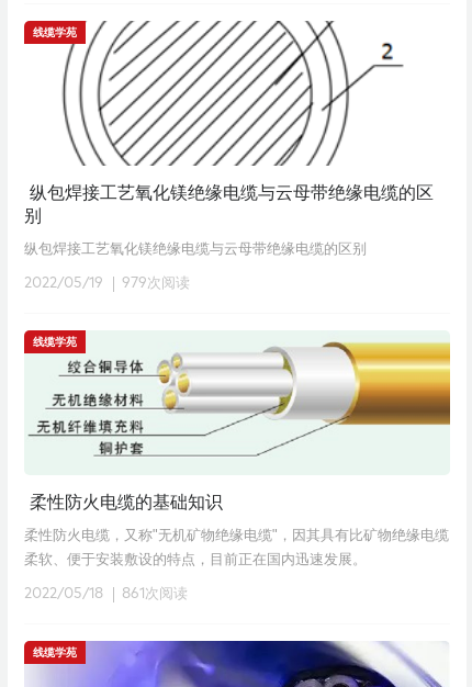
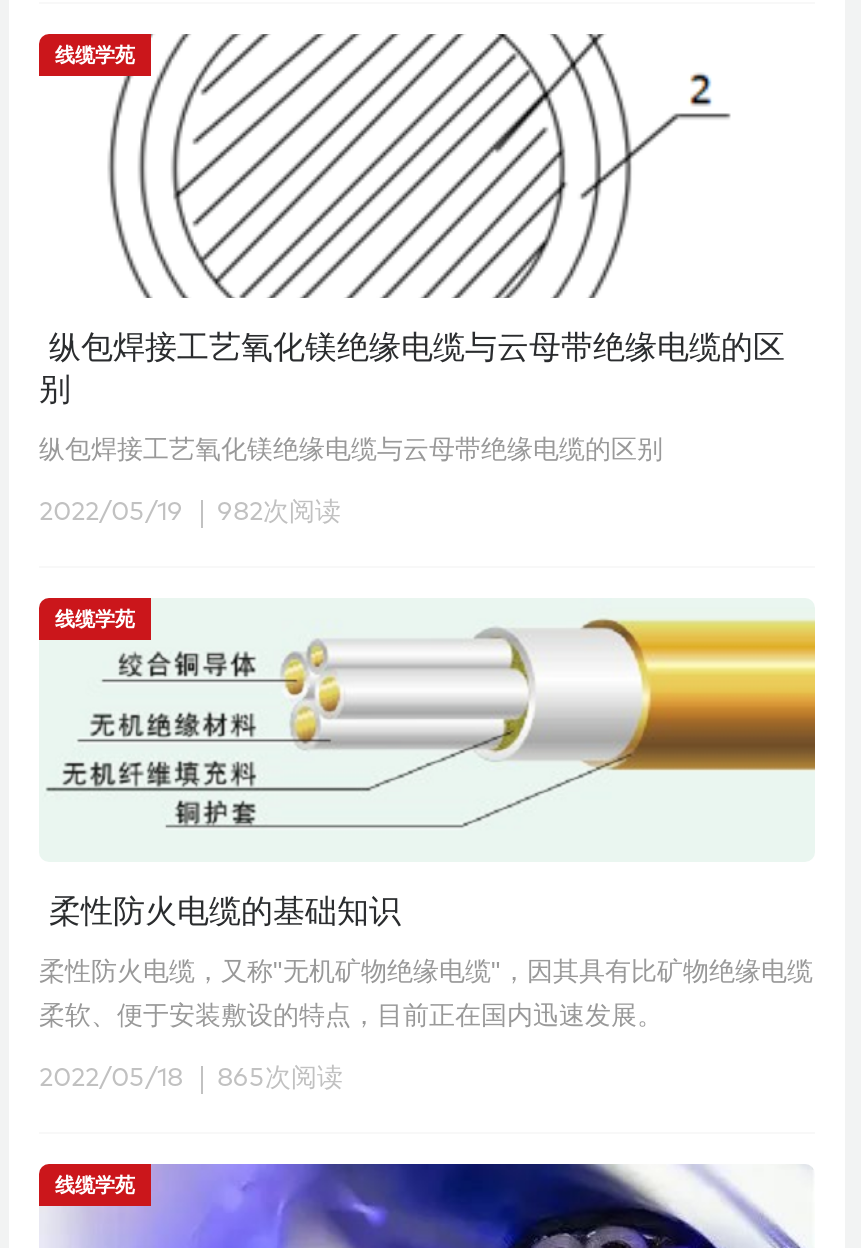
- 2022/05/19 979次阅读
+ 2022/05/19 982次阅读

- 2022/05/18 861次阅读
+ 2022/05/18 865次阅读
